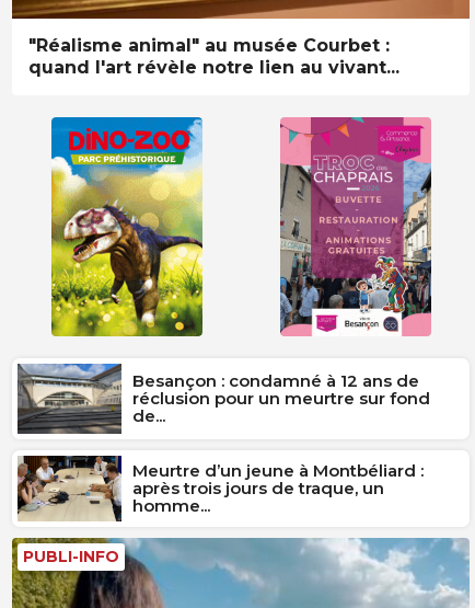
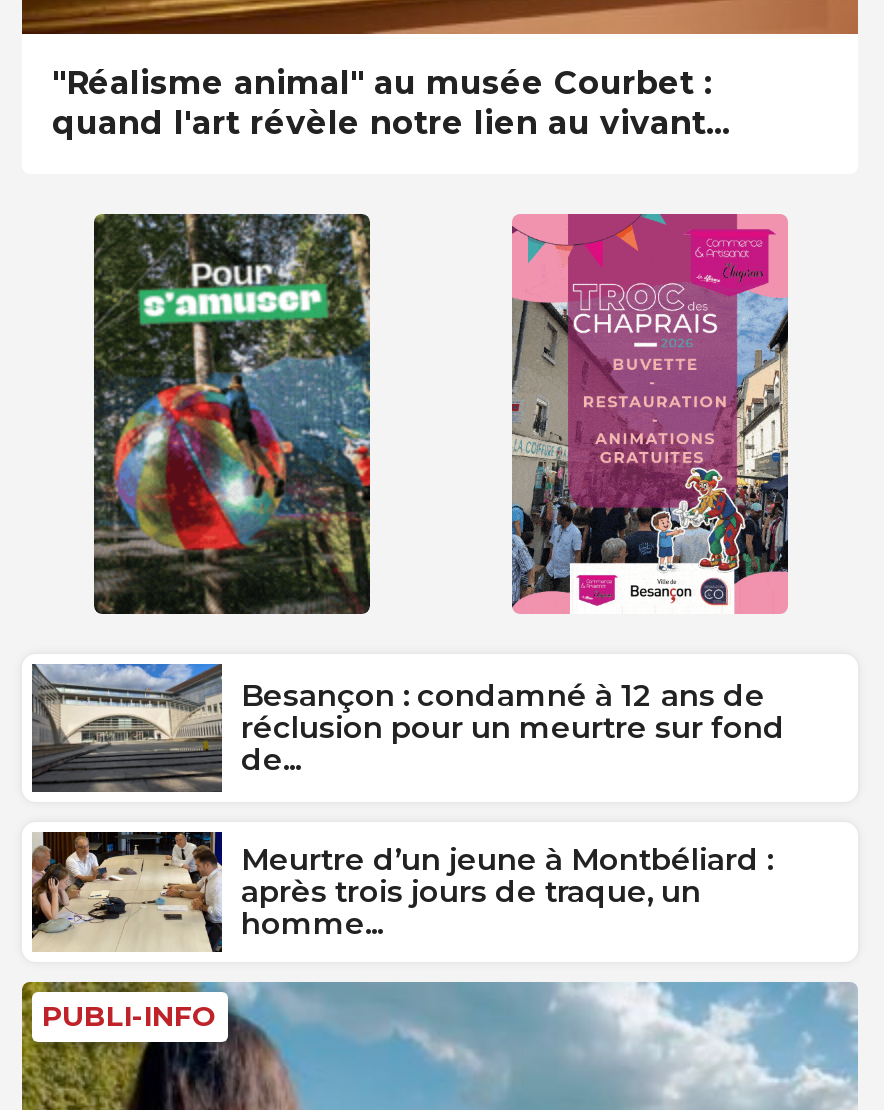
- [image]
+ [image]
